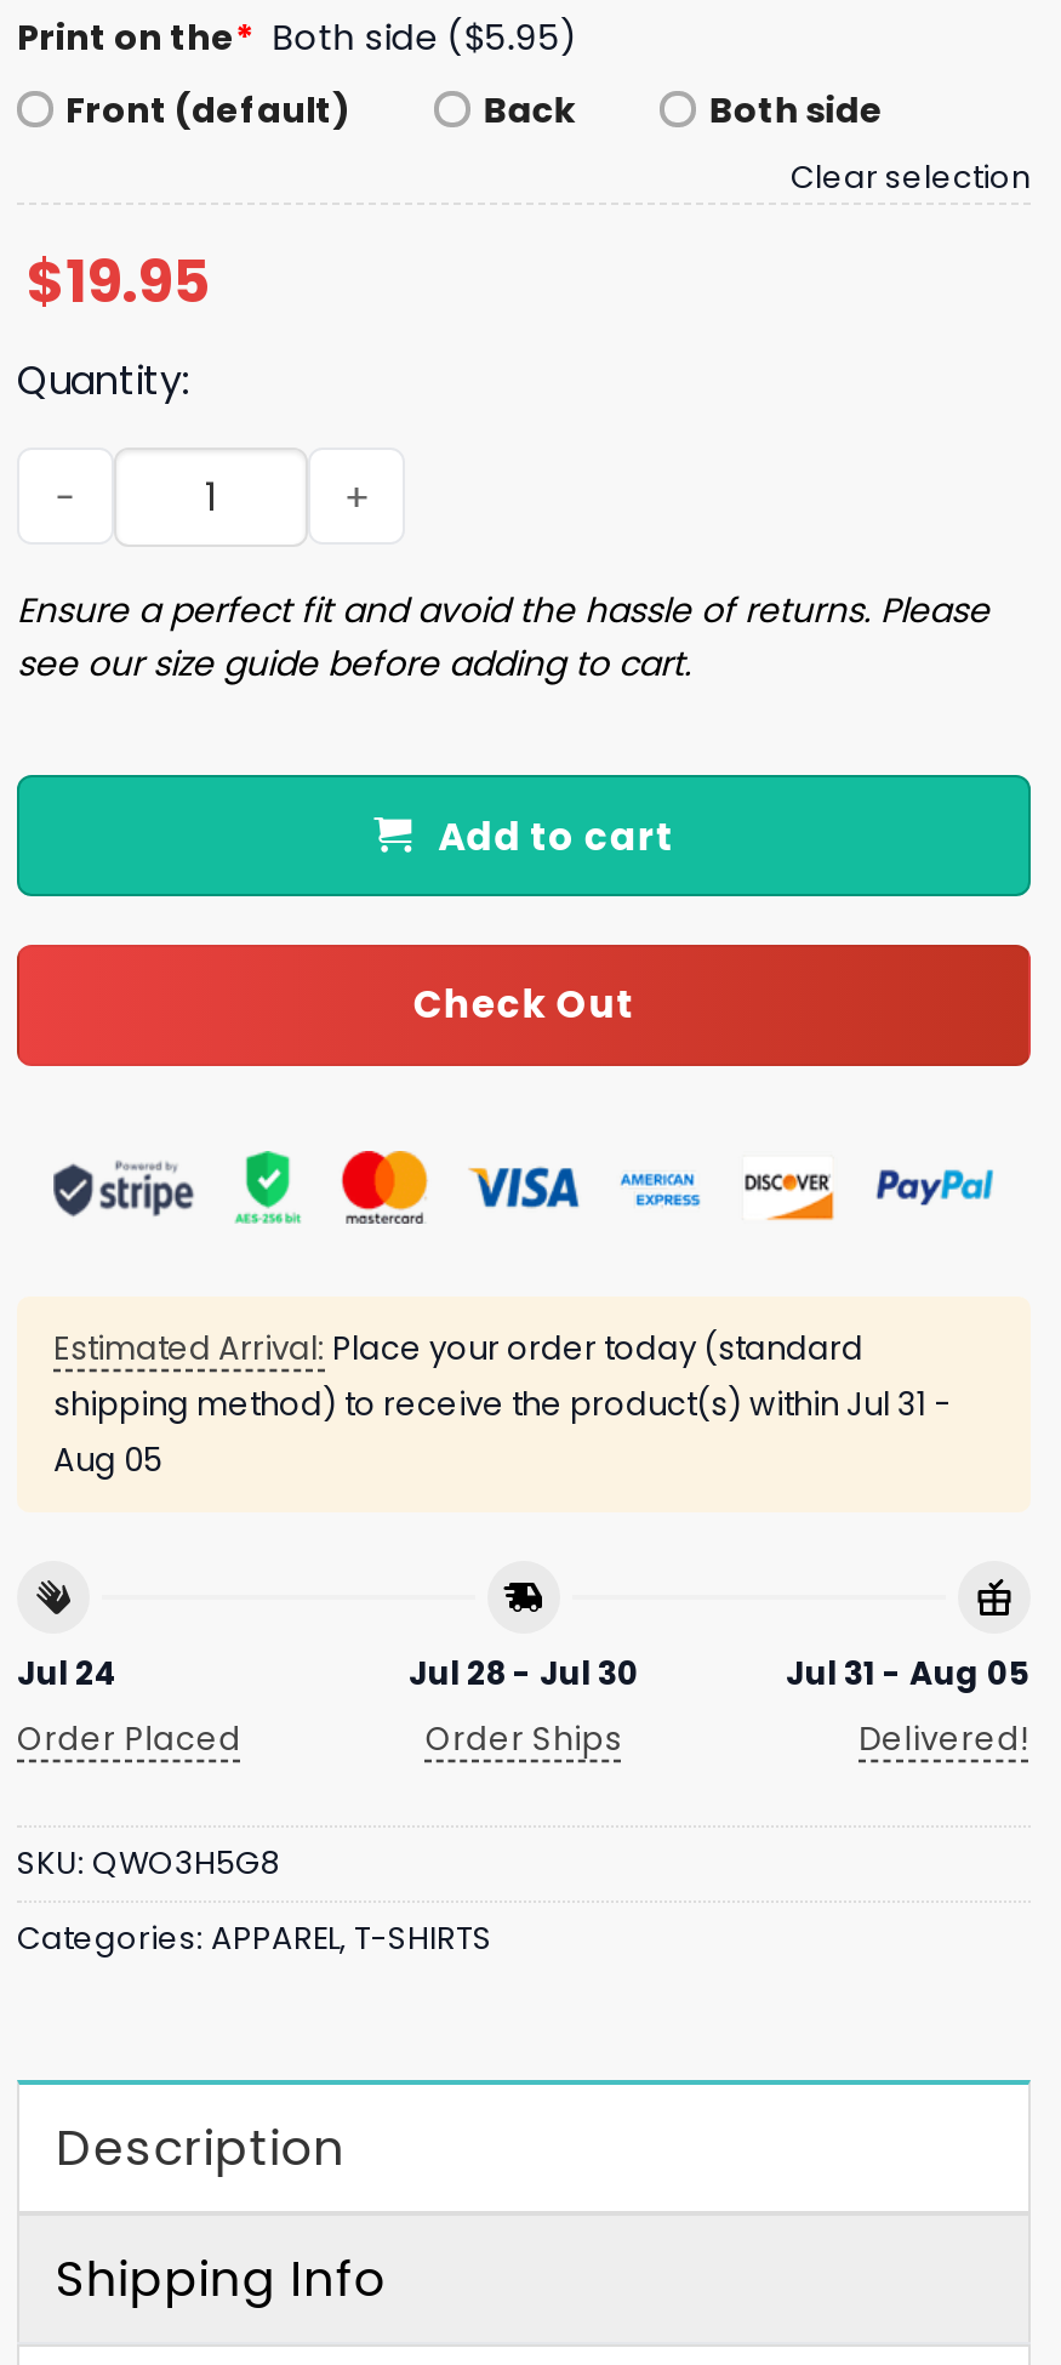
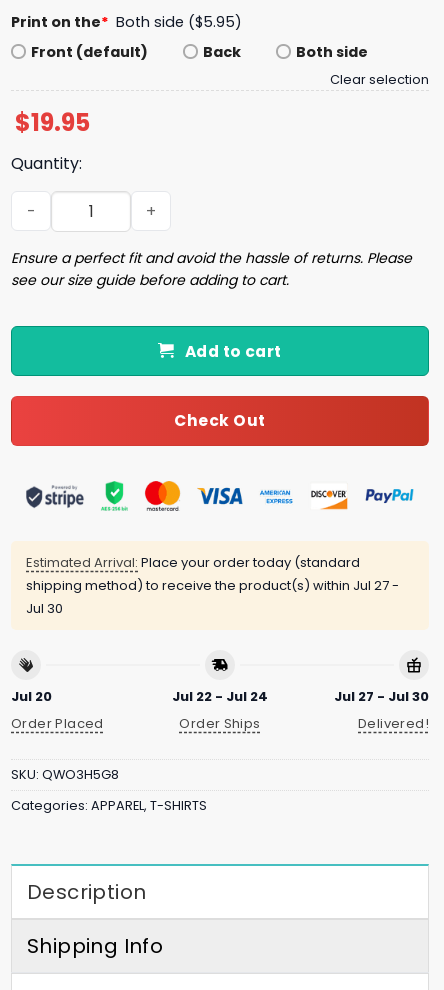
- shipping method) to receive the product(s) within Jul 31 -
- Aug 05
+ shipping method) to receive the product(s) within Jul 27 -
+ Jul 30

- Jul 24
+ Jul 20

- Jul 28 - Jul 30
+ Jul 22 - Jul 24

- Jul 31 - Aug 05
+ Jul 27 - Jul 30
